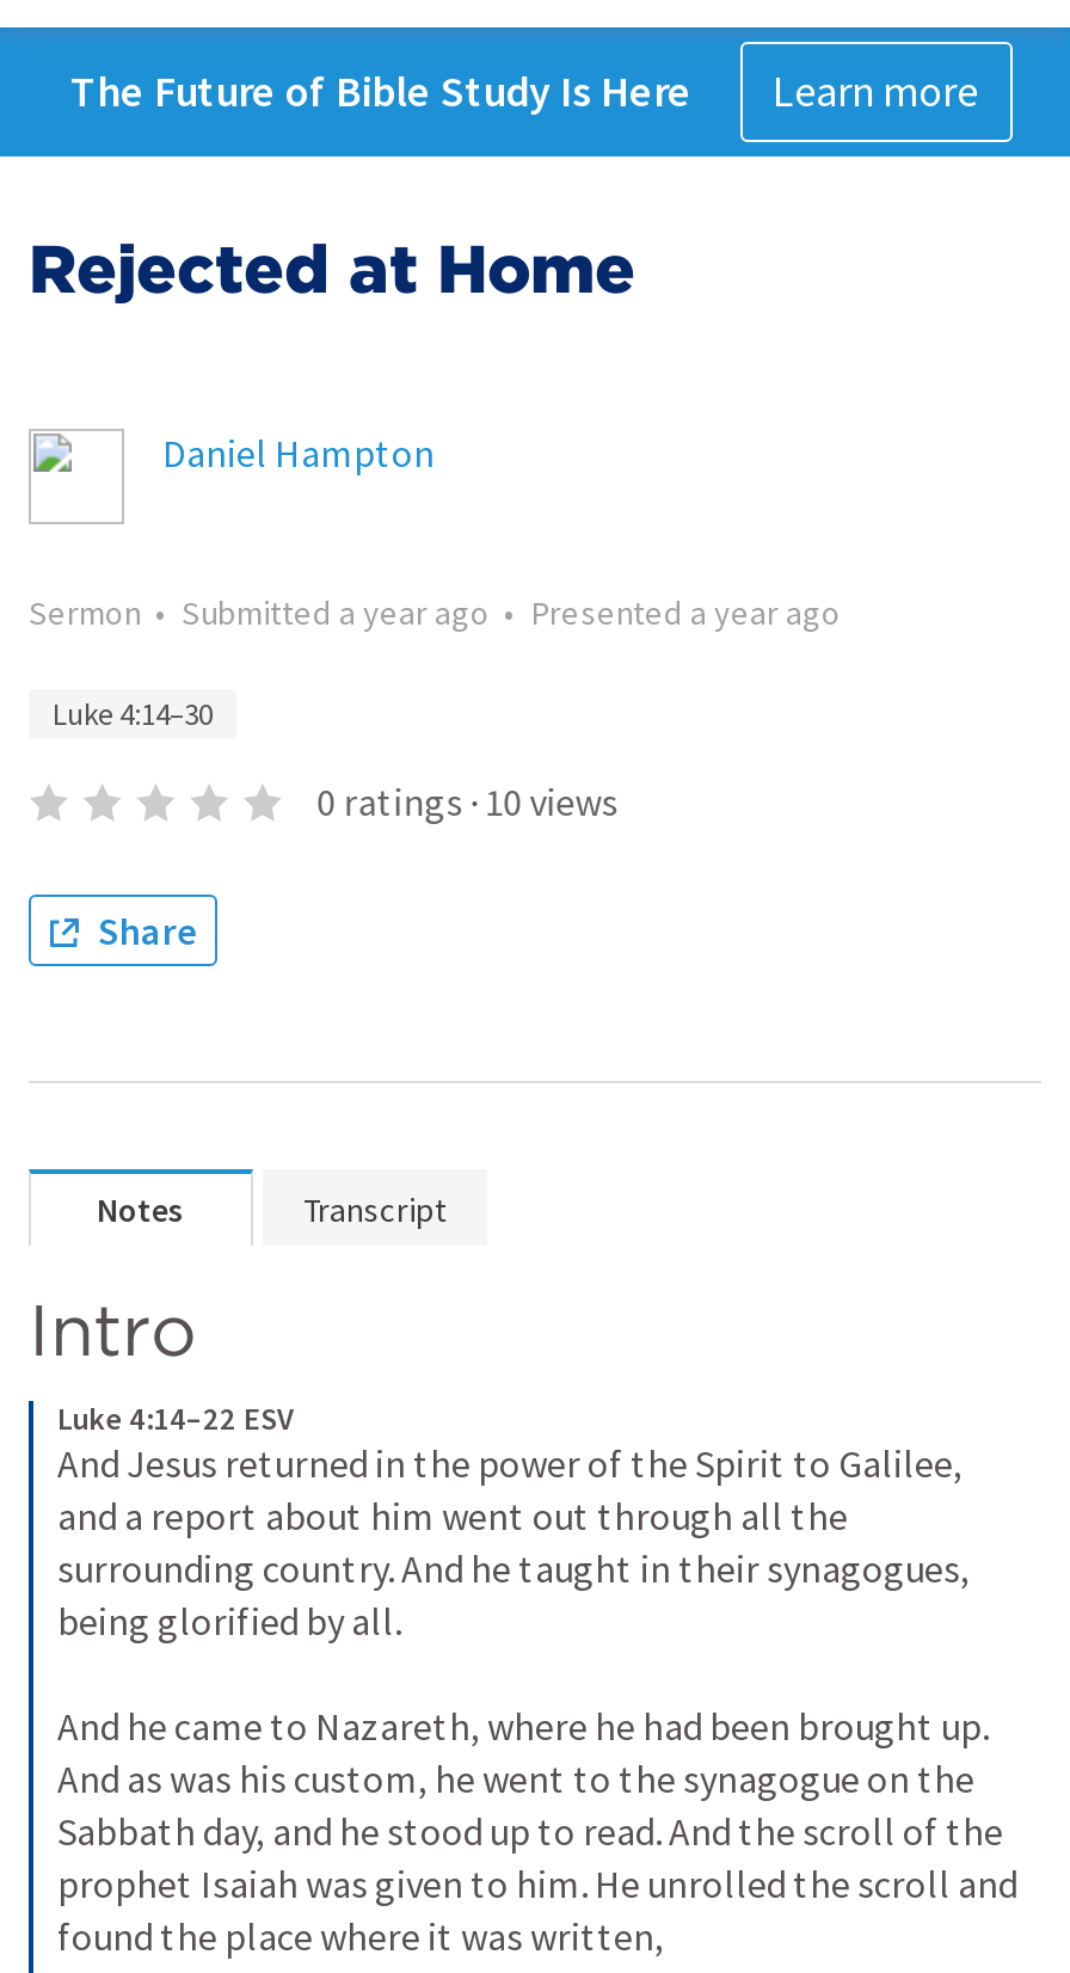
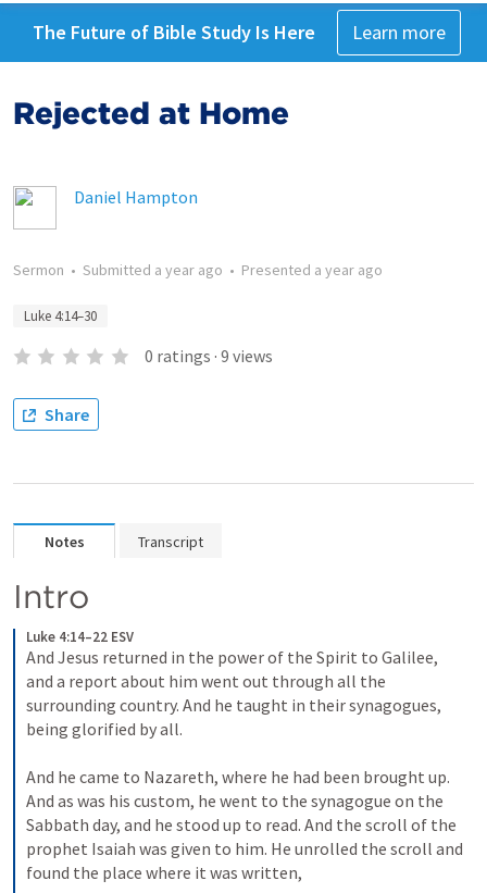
- 0 ratings · 10 views
+ 0 ratings · 9 views
